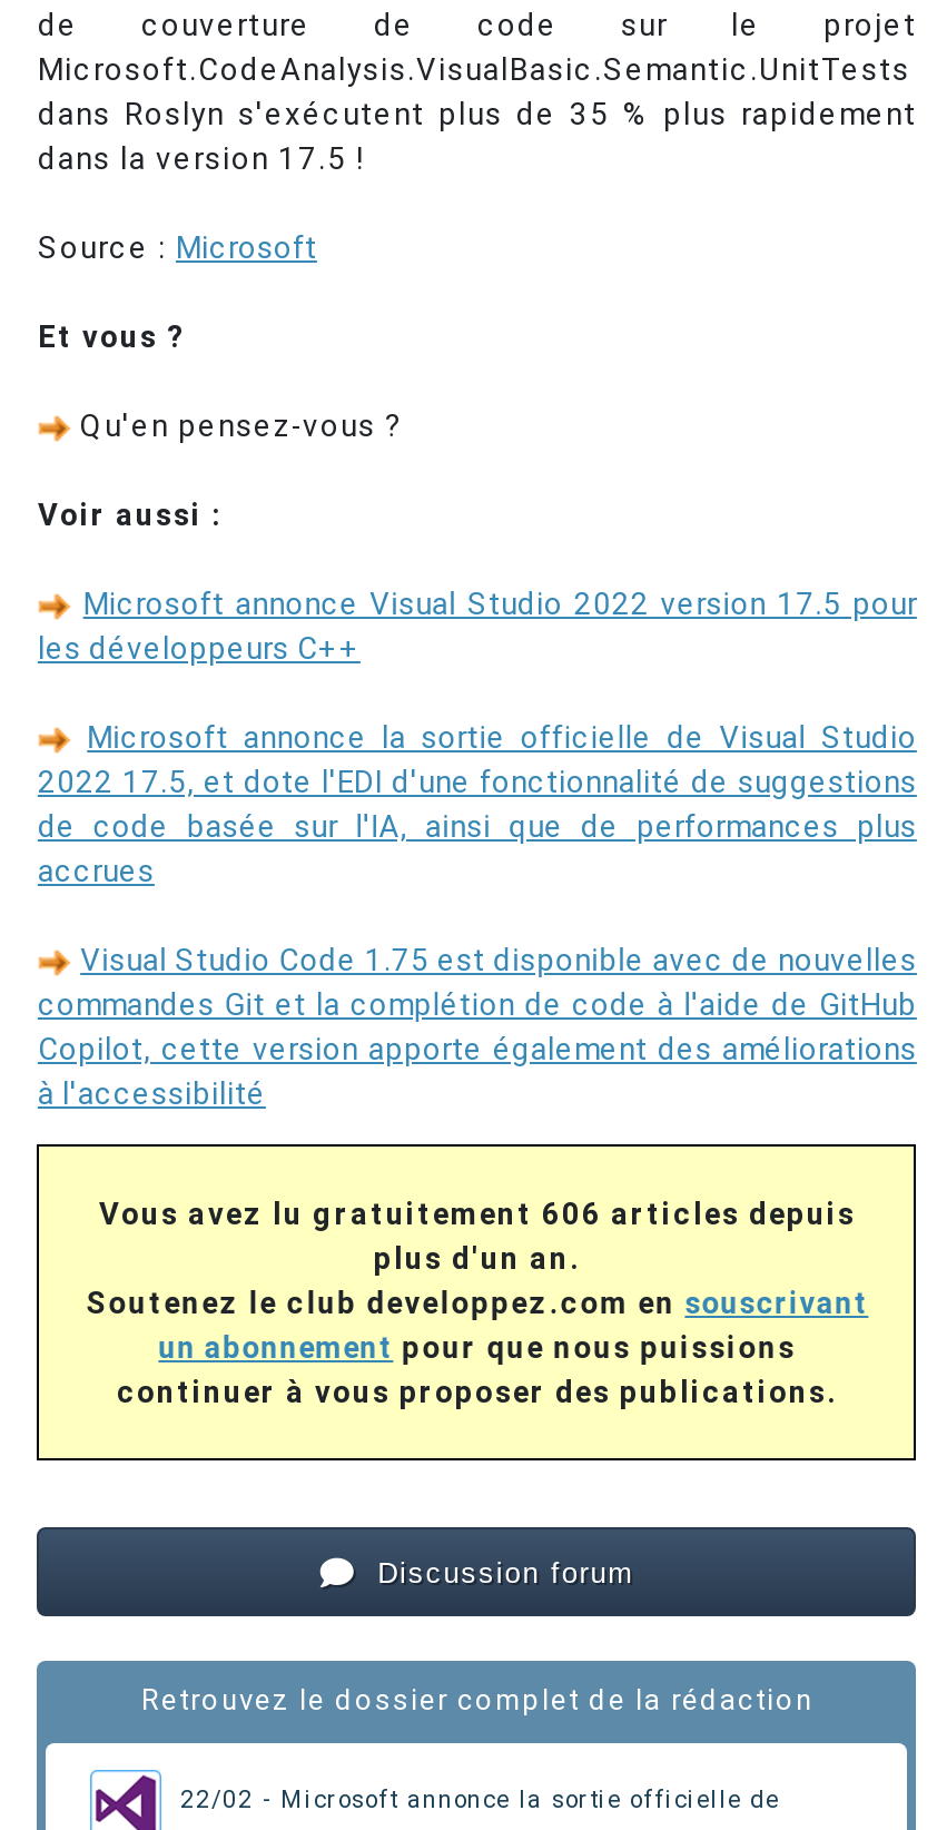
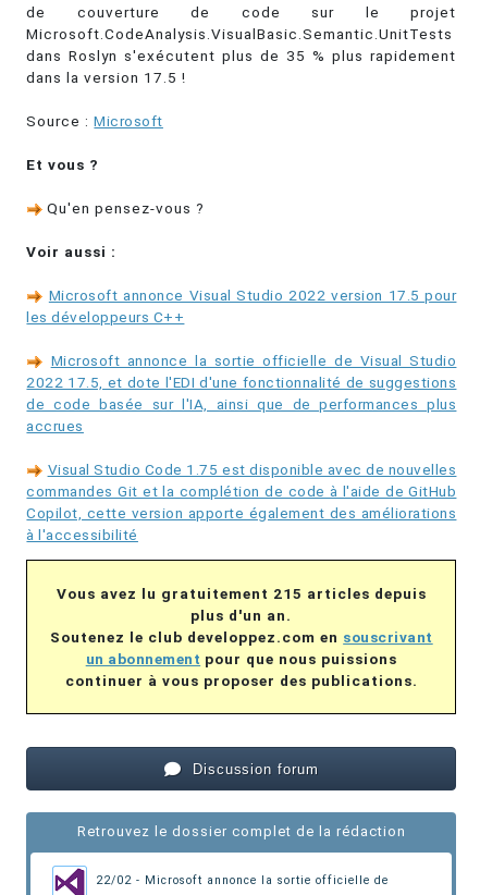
- Vous avez lu gratuitement 606 articles depuis
+ Vous avez lu gratuitement 215 articles depuis
